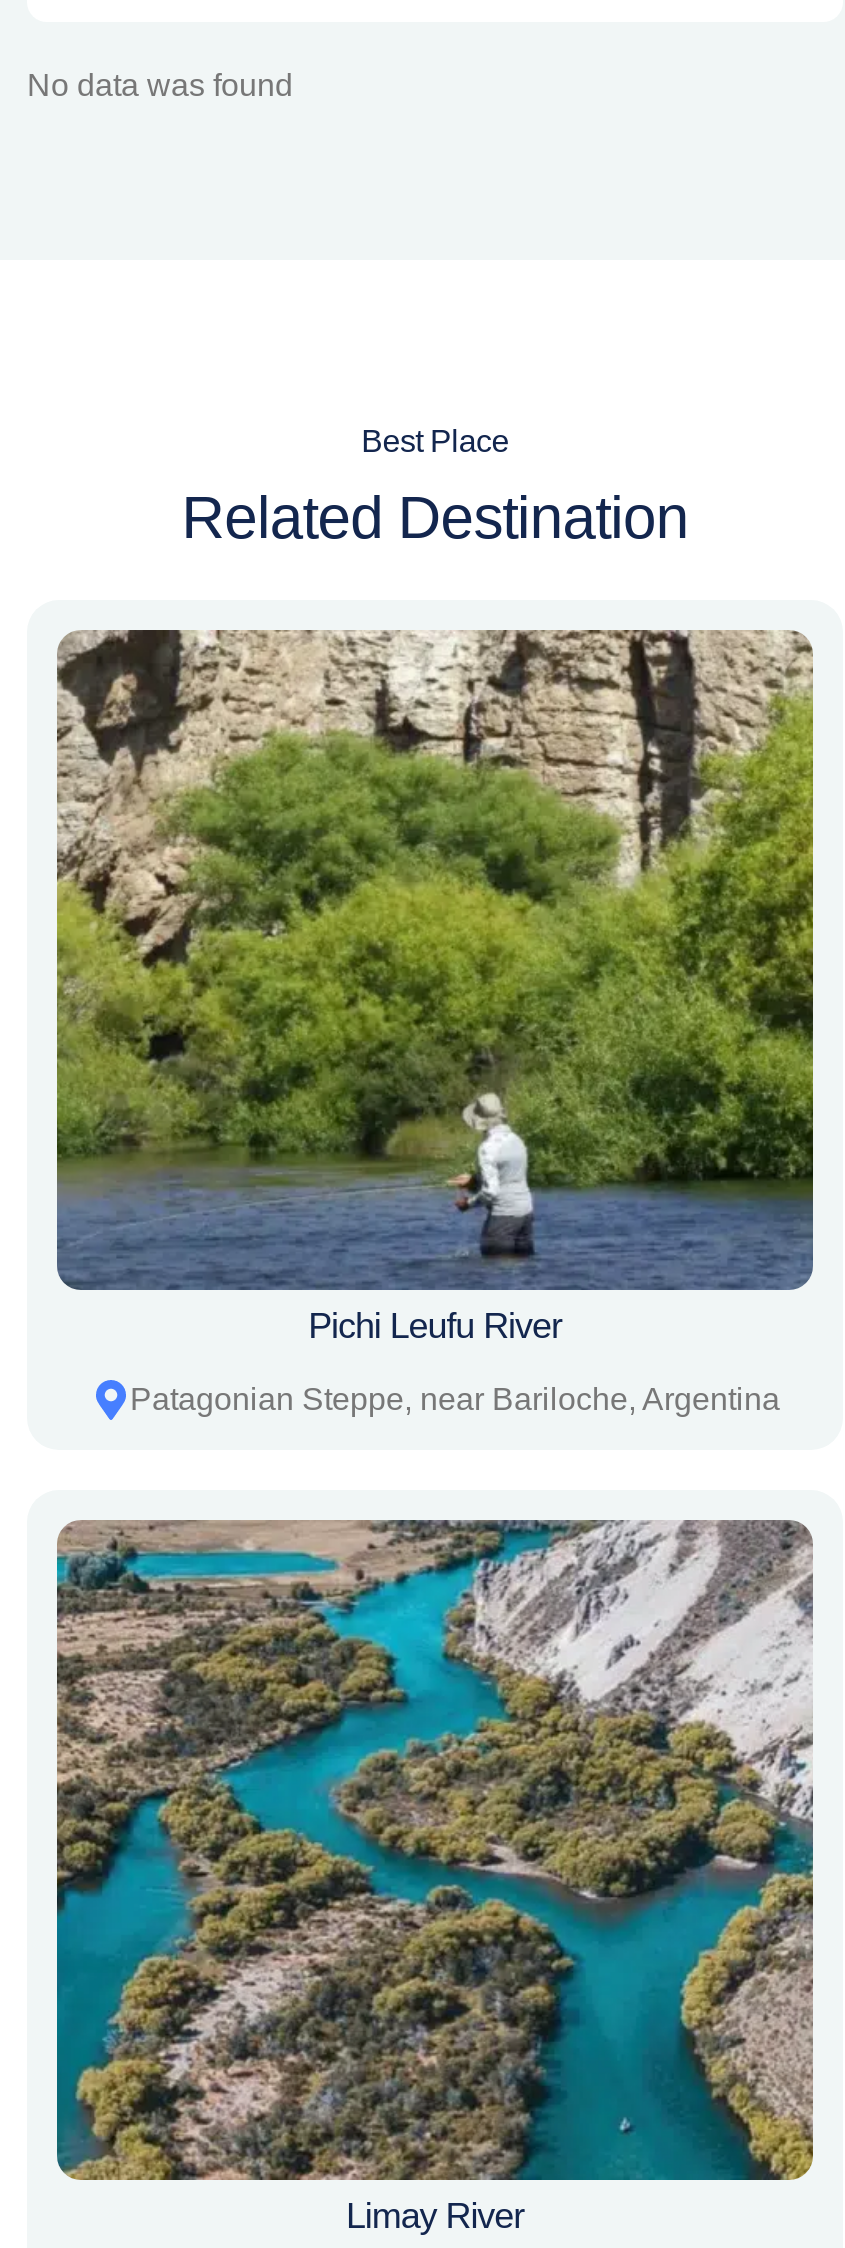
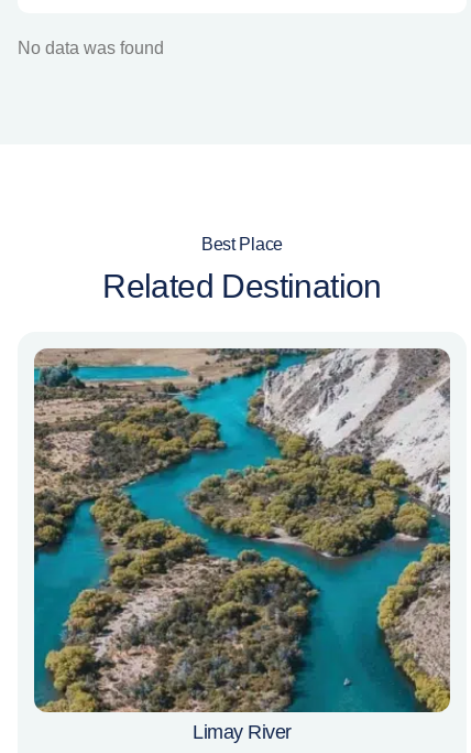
- [image]
- Pichi Leufu River
- Patagonian Steppe, near Bariloche, Argentina
